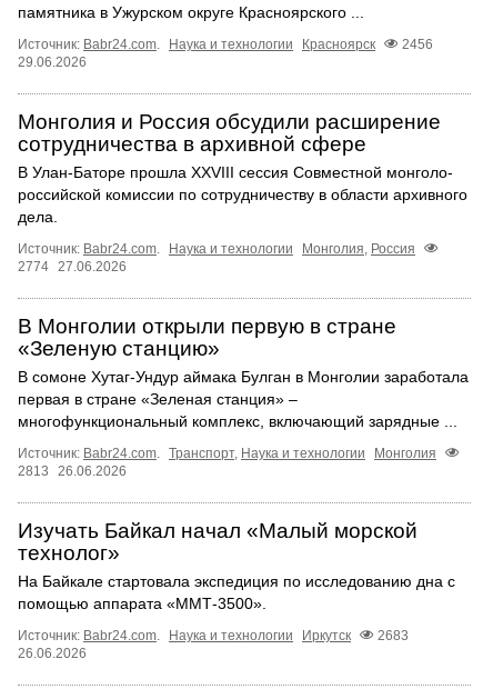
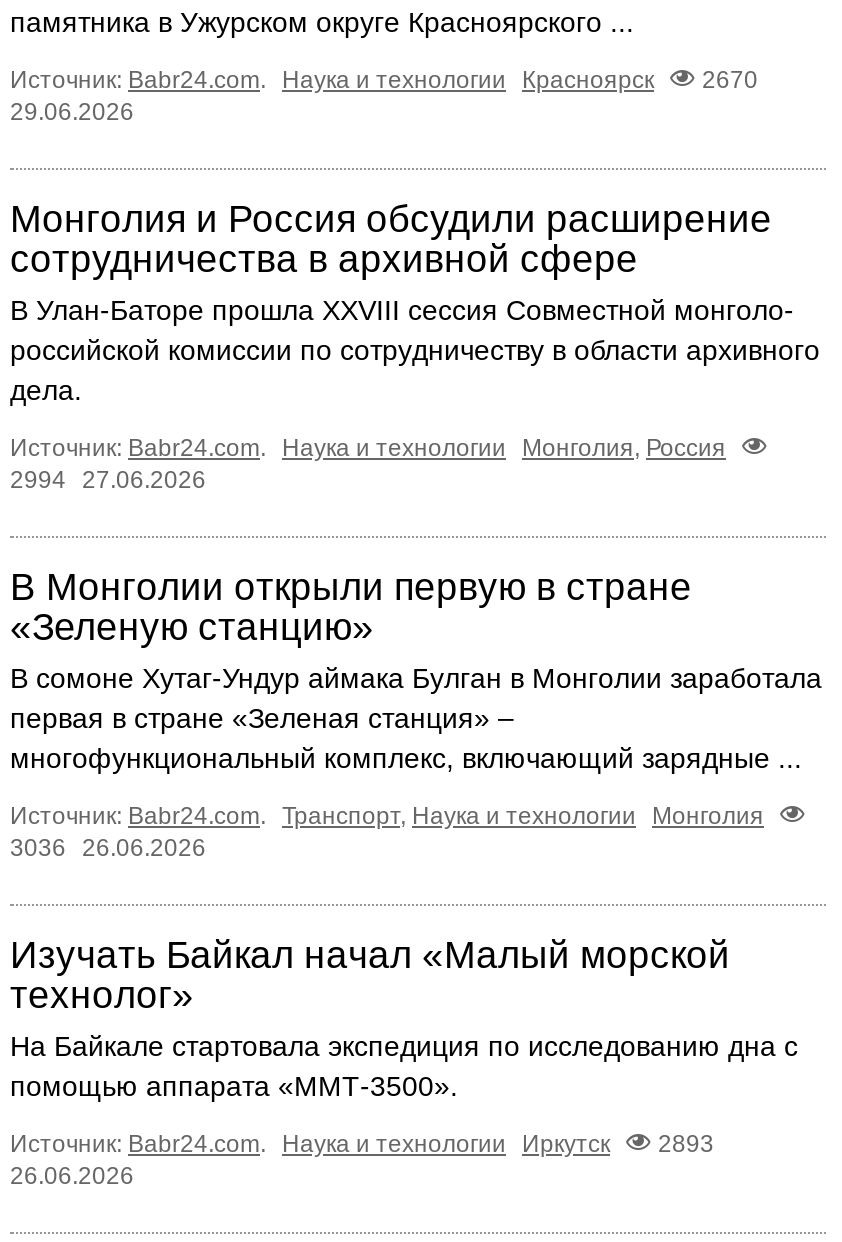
- Источник: Babr24.com. Наука и технологии Красноярск 2456
+ Источник: Babr24.com. Наука и технологии Красноярск 2670

- 2774 27.06.2026
+ 2994 27.06.2026

- 2813 26.06.2026
+ 3036 26.06.2026

- Источник: Babr24.com. Наука и технологии Иркутск 2683
+ Источник: Babr24.com. Наука и технологии Иркутск 2893
